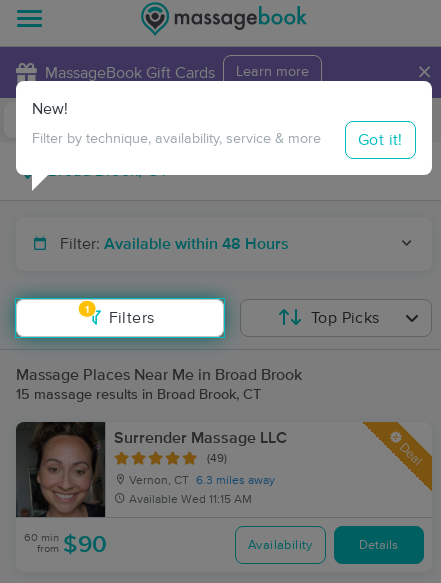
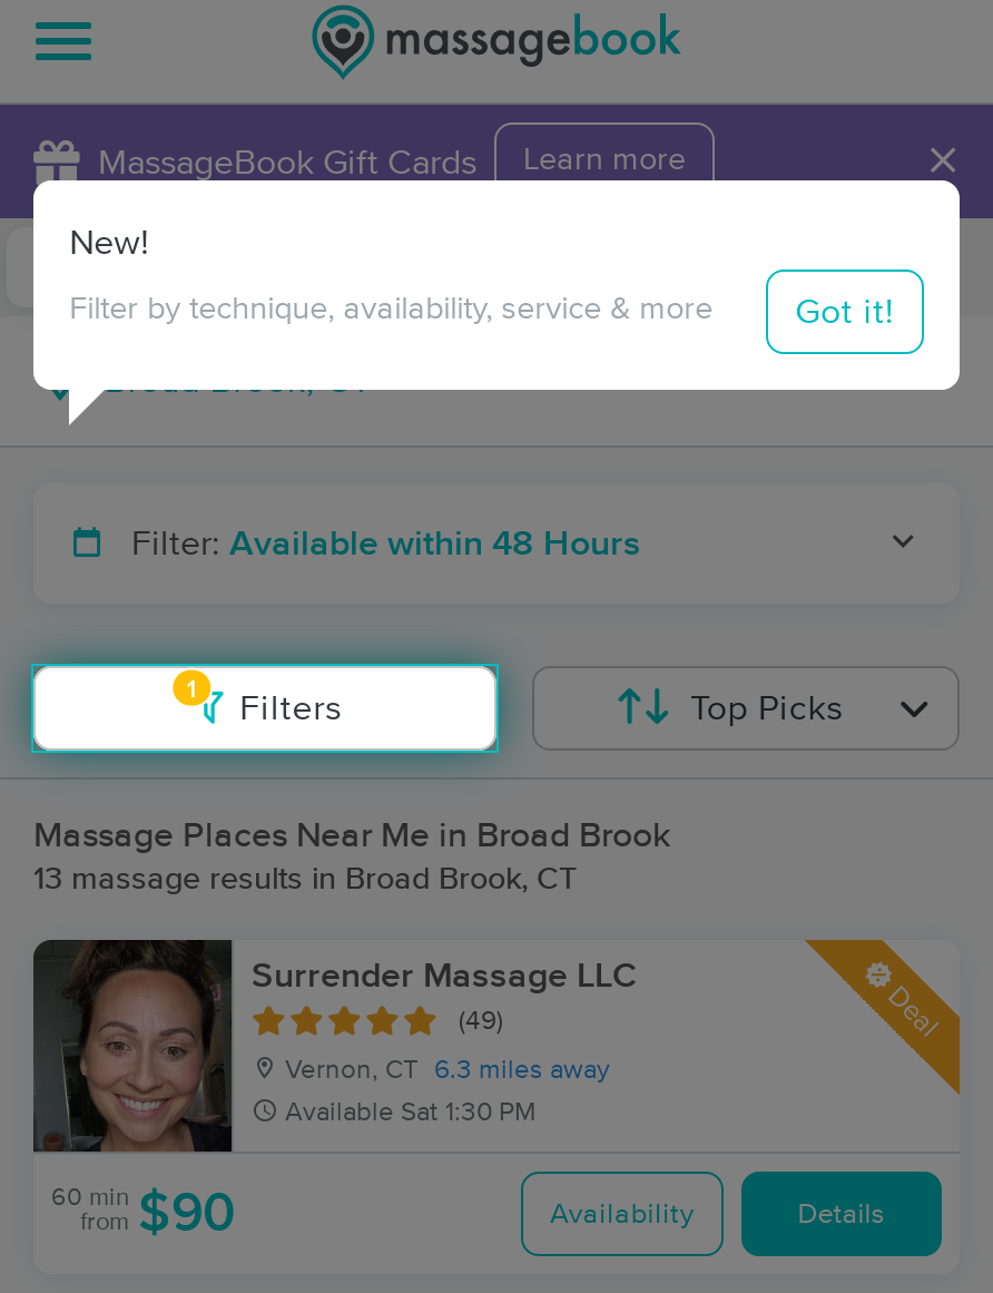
- 15 massage results in Broad Brook, CT
+ 13 massage results in Broad Brook, CT

- Available Wed 11:15 AM
+ Available Sat 1:30 PM
